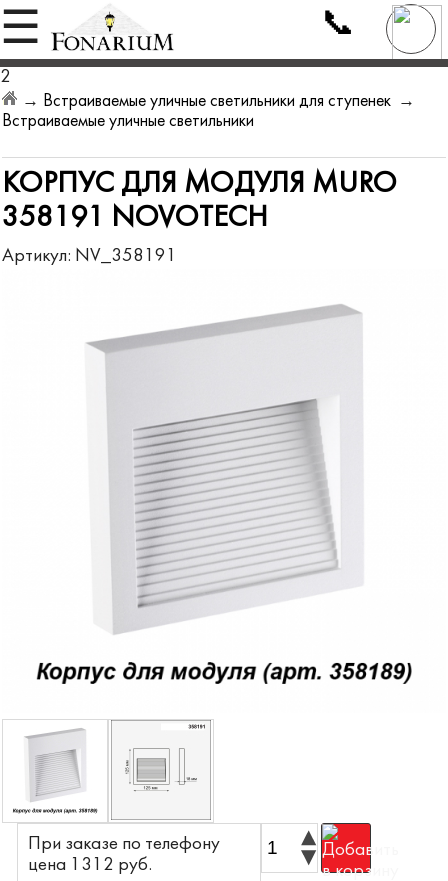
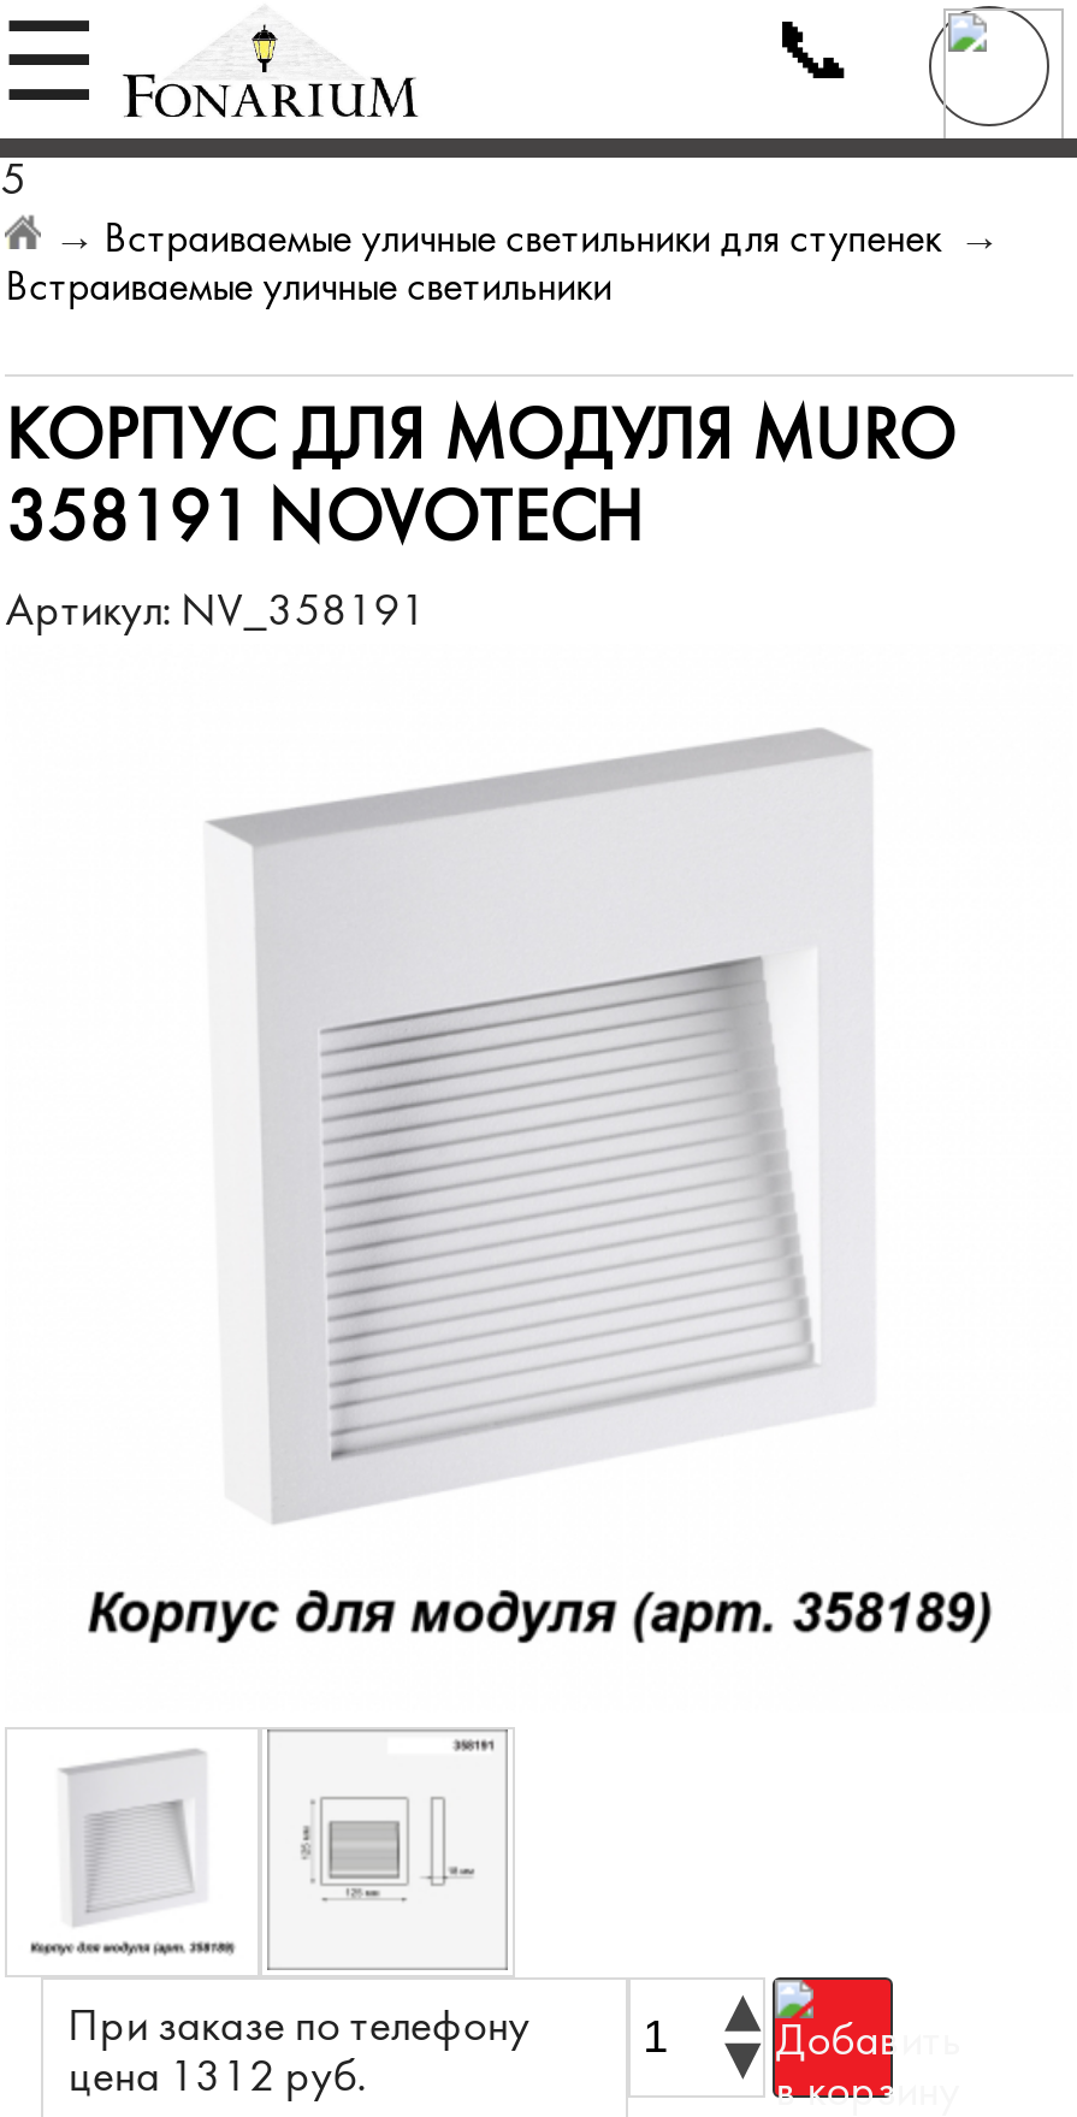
- 2
+ 5
